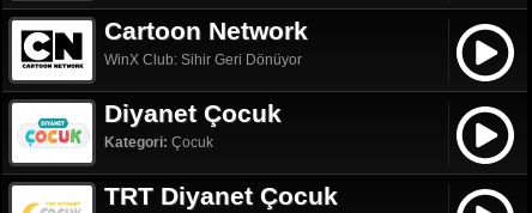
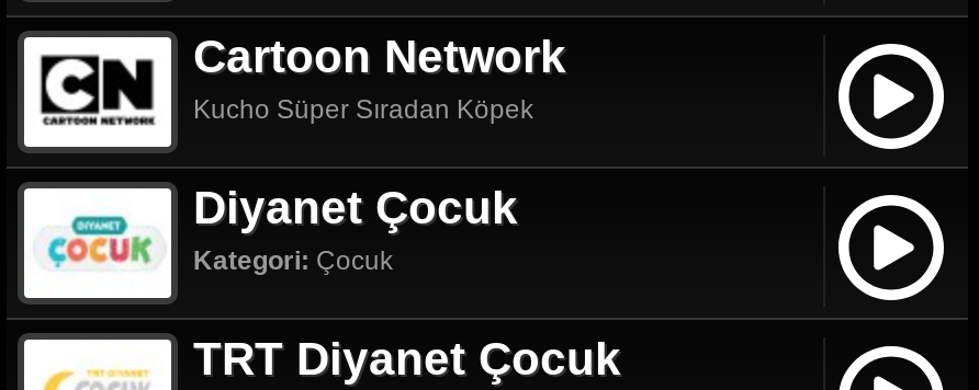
- WinX Club: Sihir Geri Dönüyor
+ Kucho Süper Sıradan Köpek
